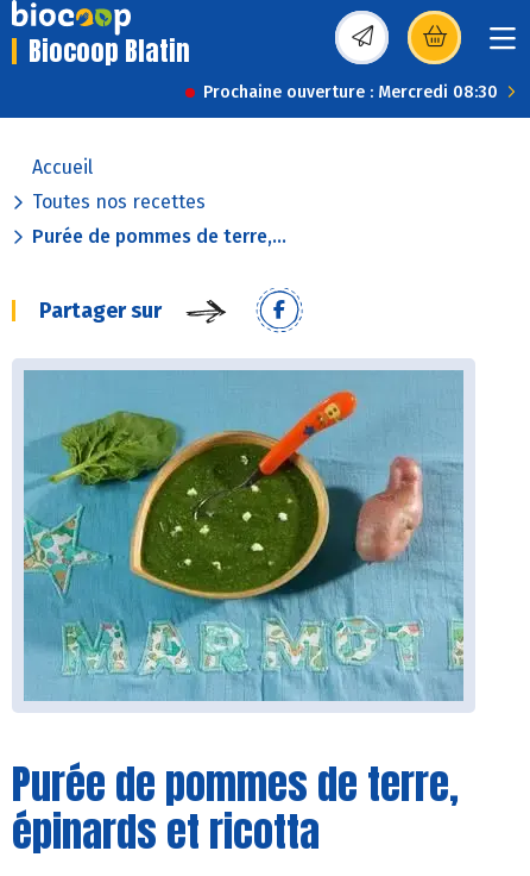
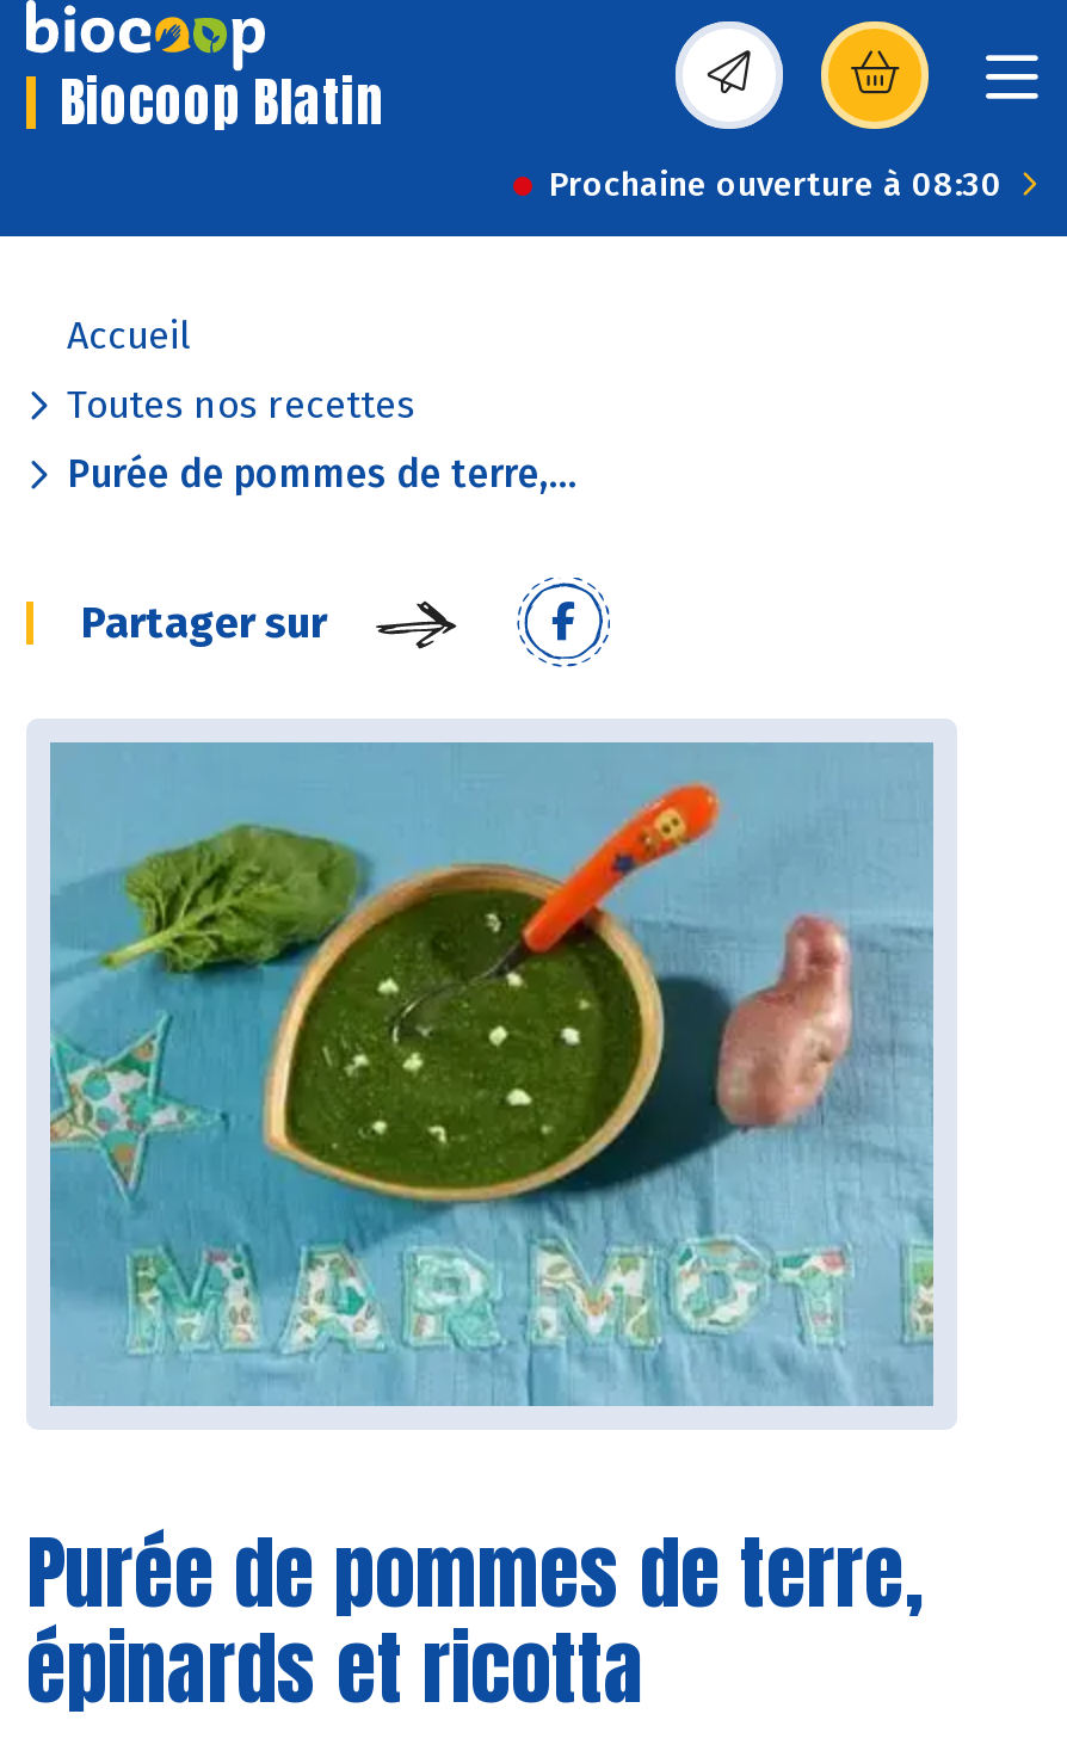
- Prochaine ouverture : Mercredi 08:30
+ Prochaine ouverture à 08:30
